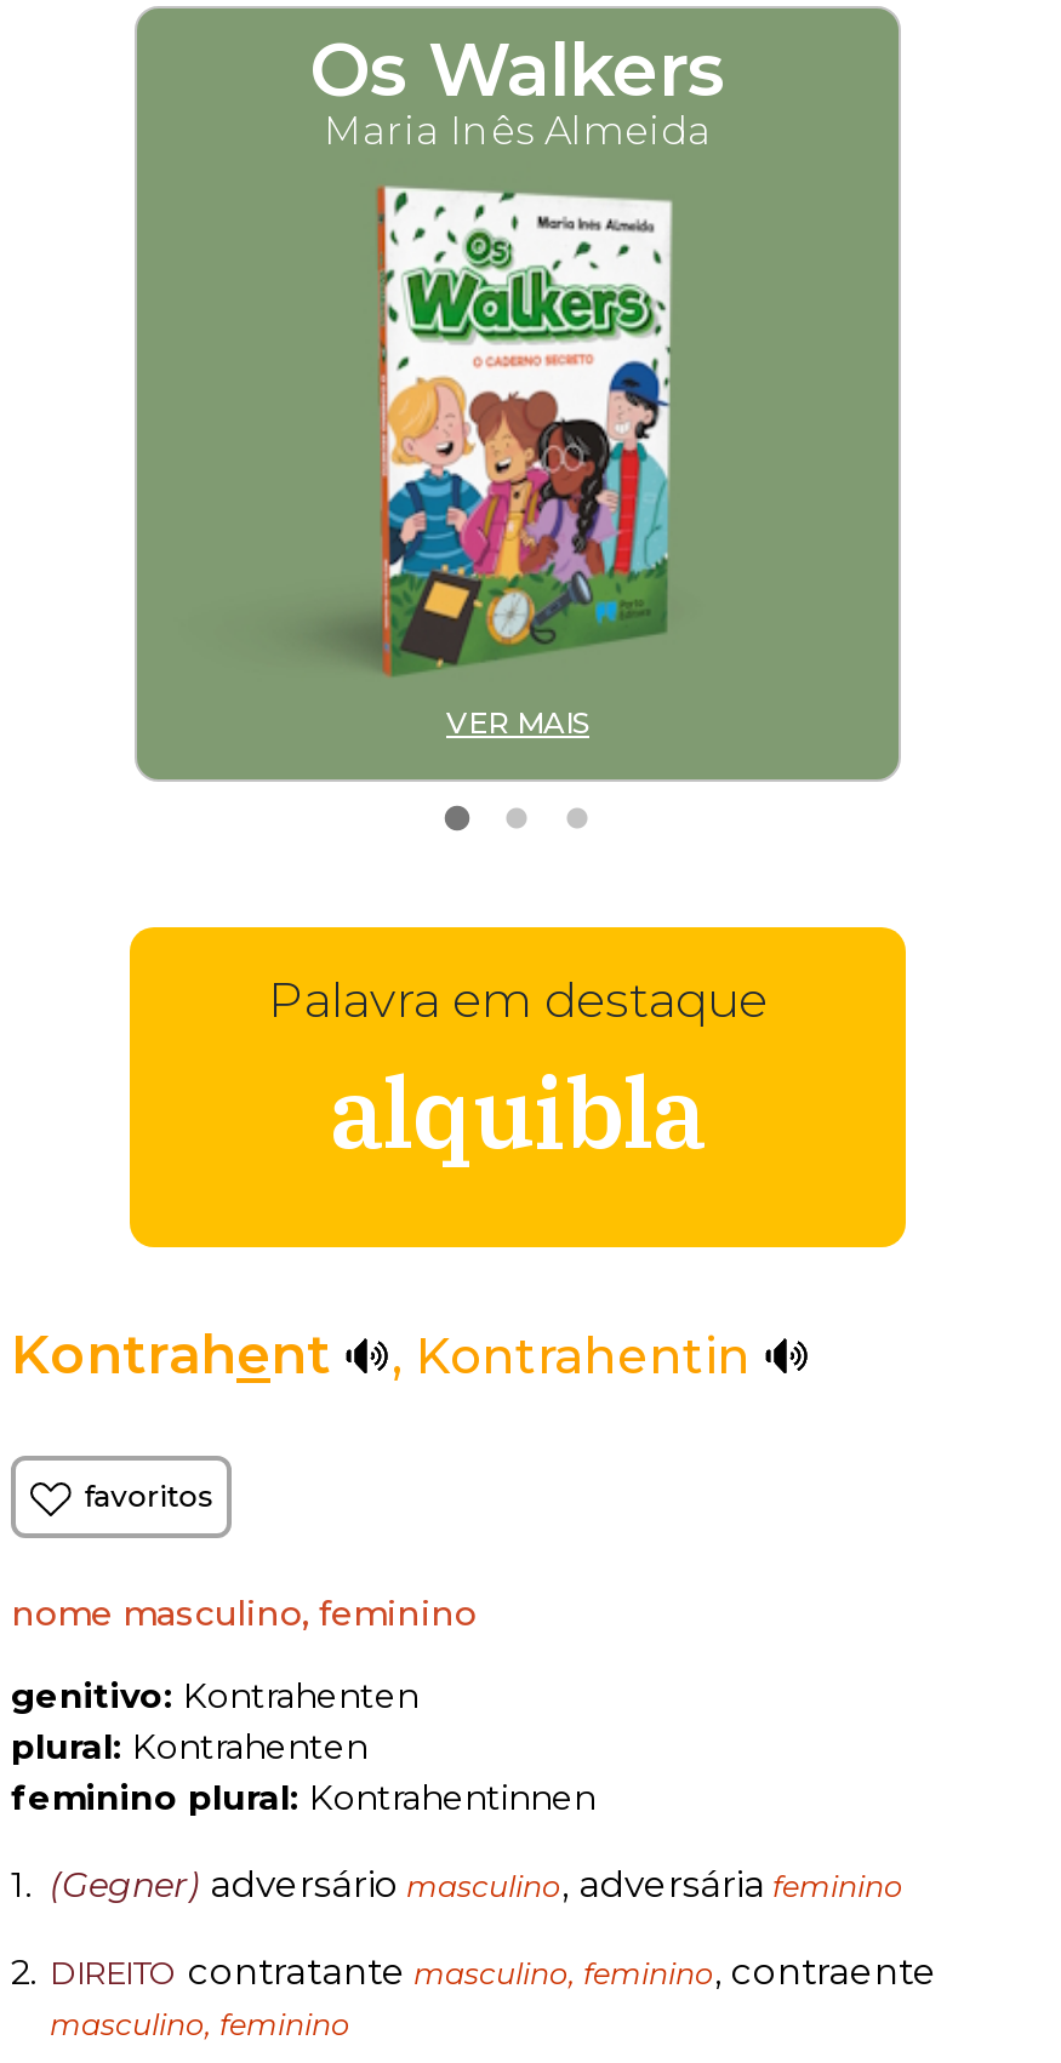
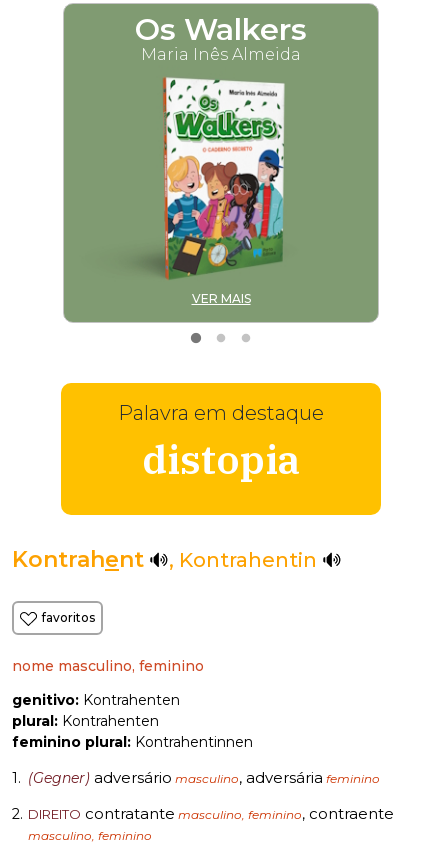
- alquibla
+ distopia
